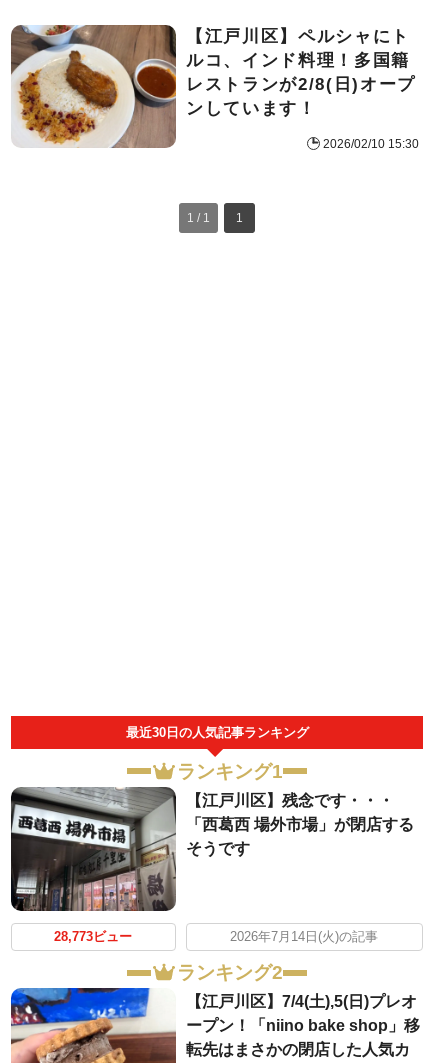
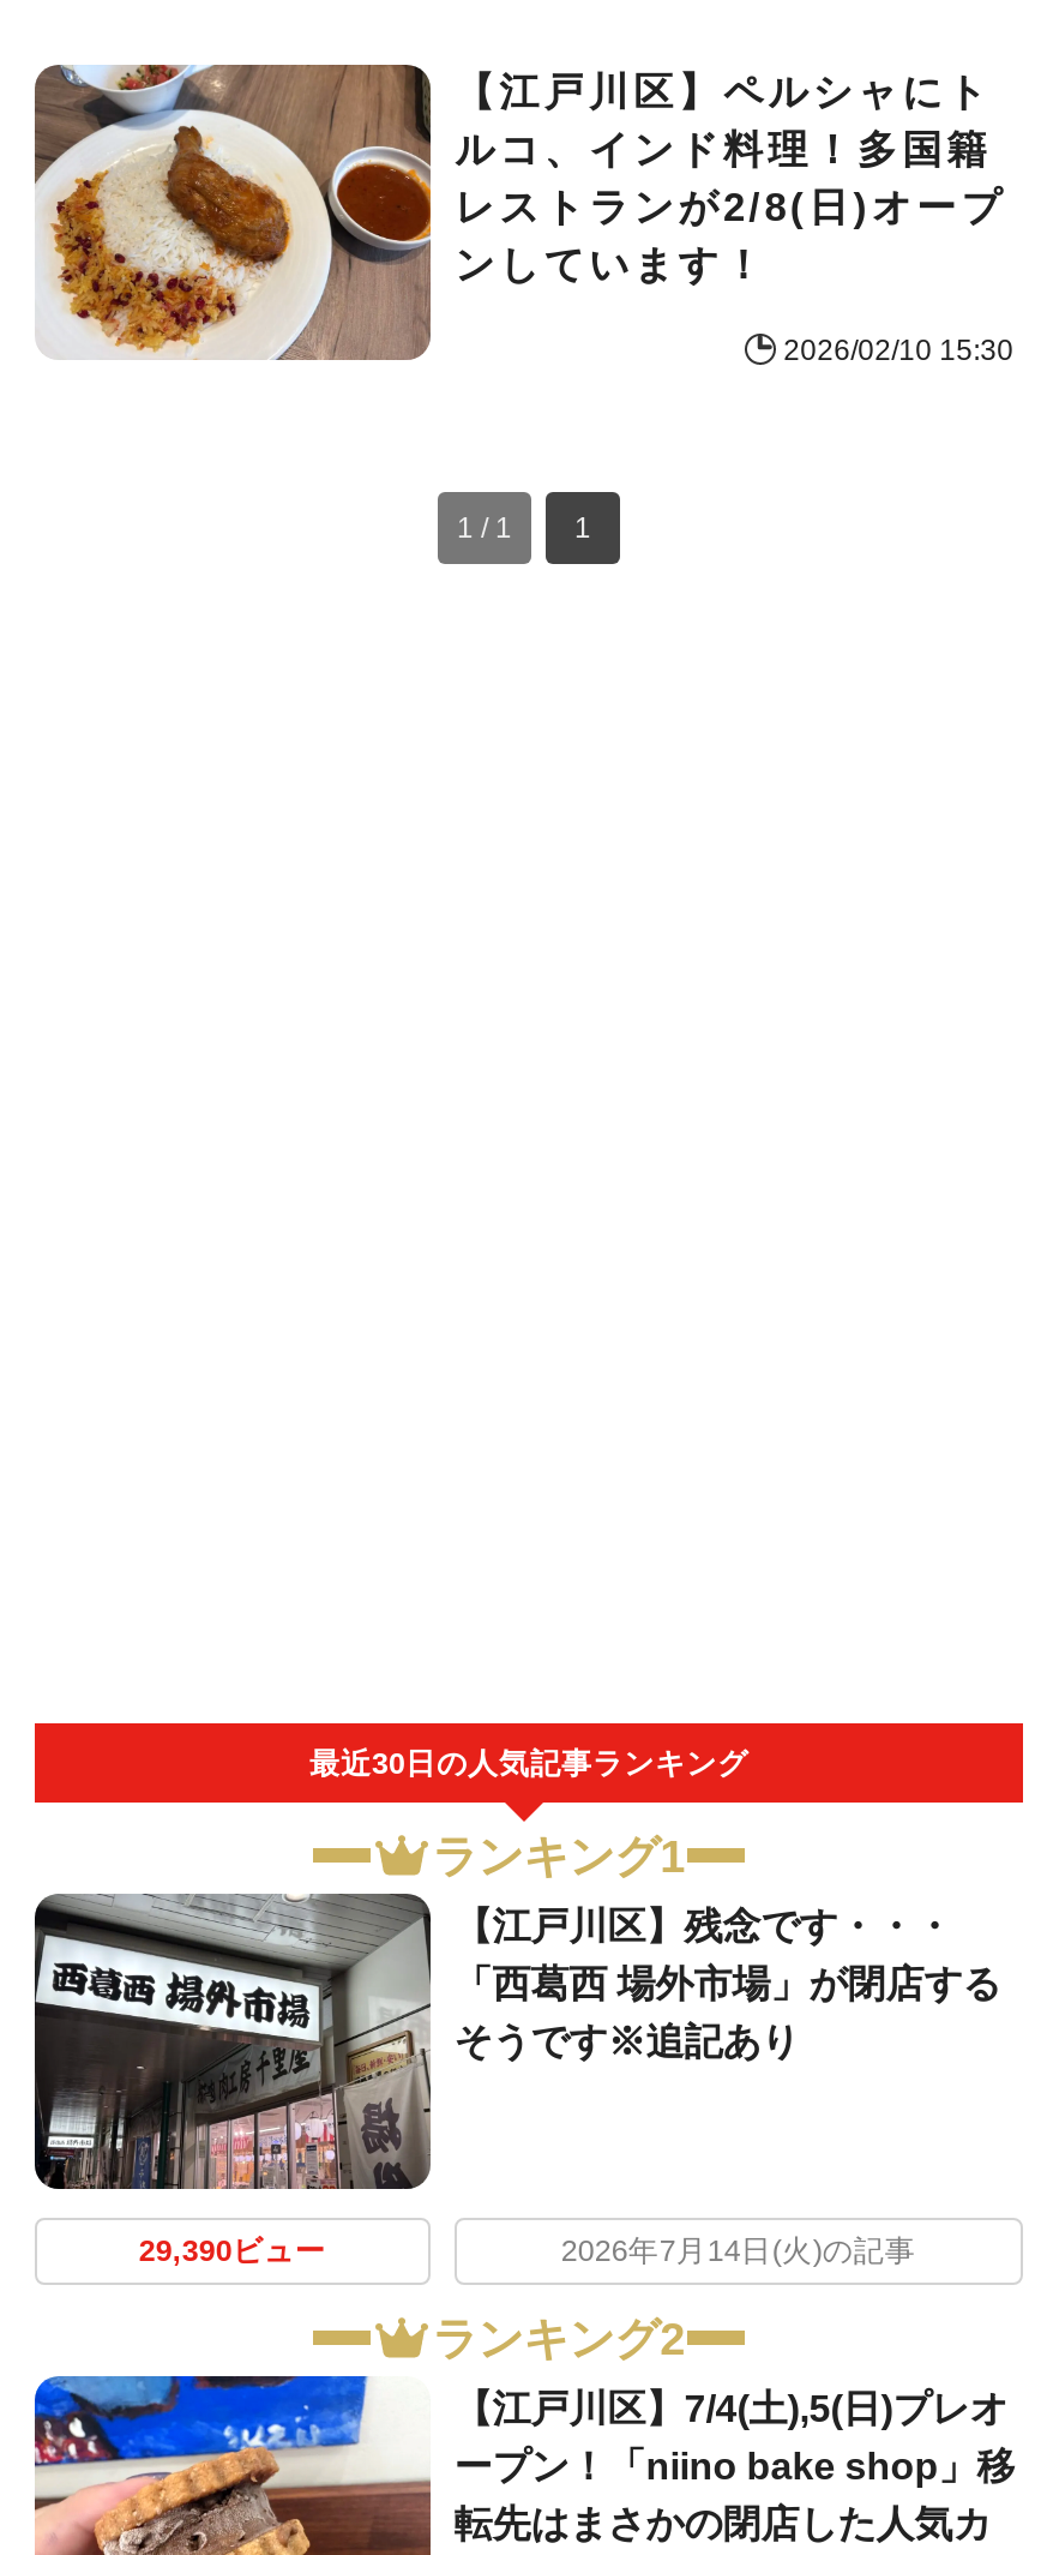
- そうです
+ そうです※追記あり

- 28,773ビュー
+ 29,390ビュー
